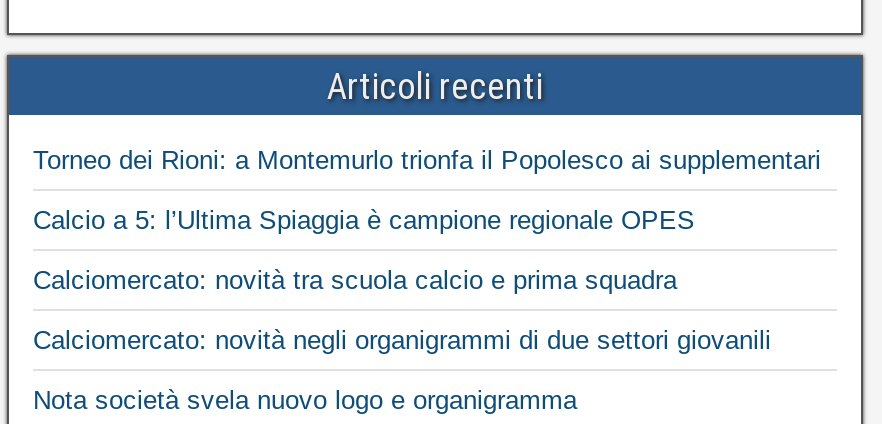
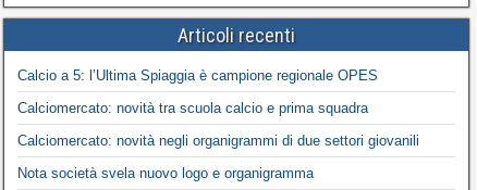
- Torneo dei Rioni: a Montemurlo trionfa il Popolesco ai supplementari
